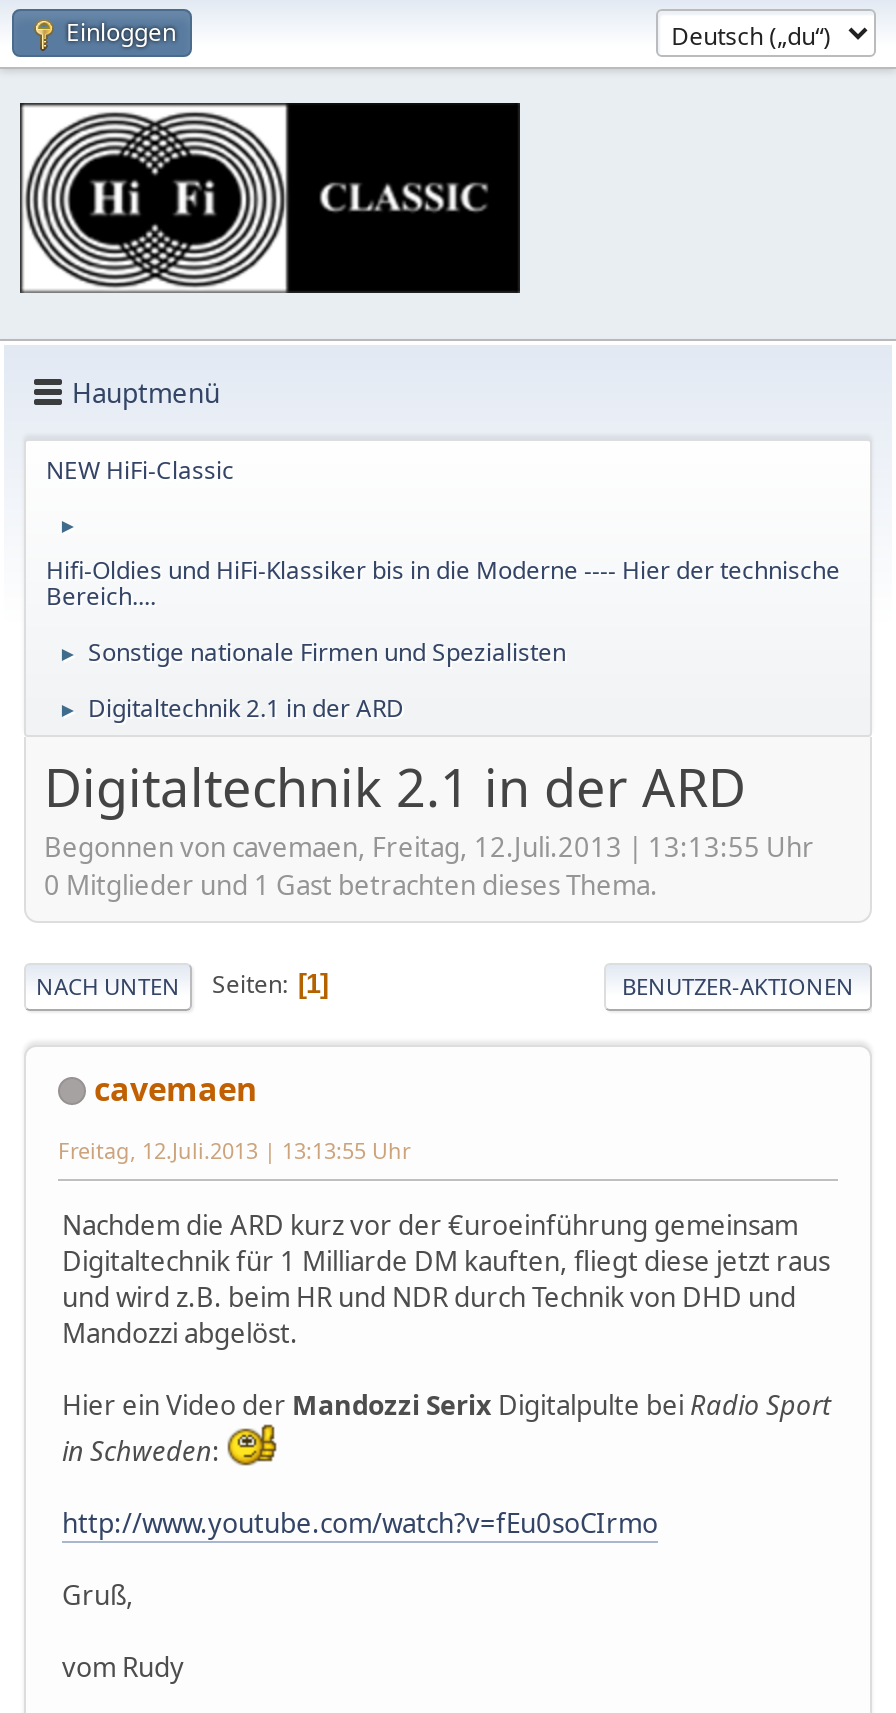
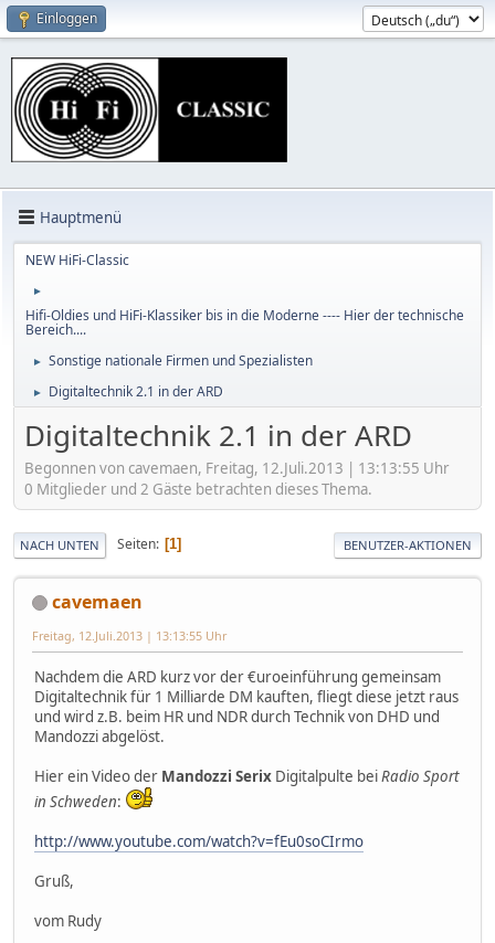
- 0 Mitglieder und 1 Gast betrachten dieses Thema.
+ 0 Mitglieder und 2 Gäste betrachten dieses Thema.
